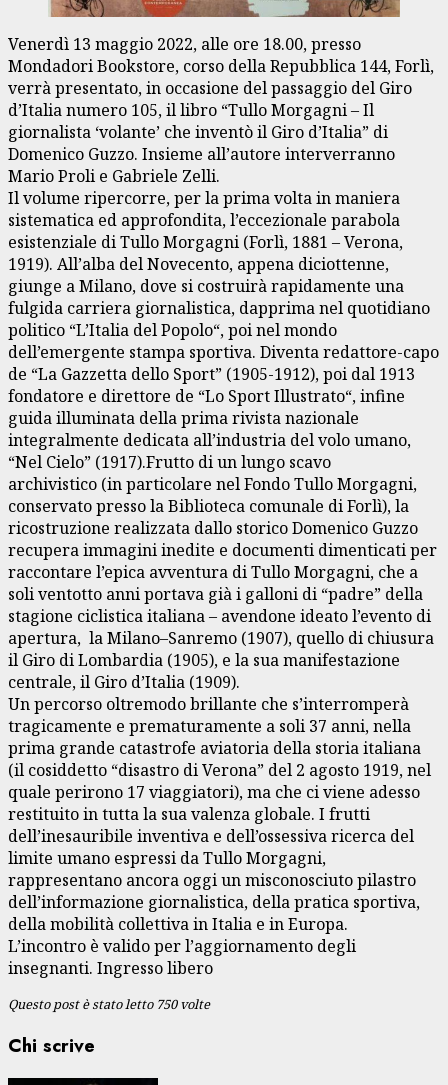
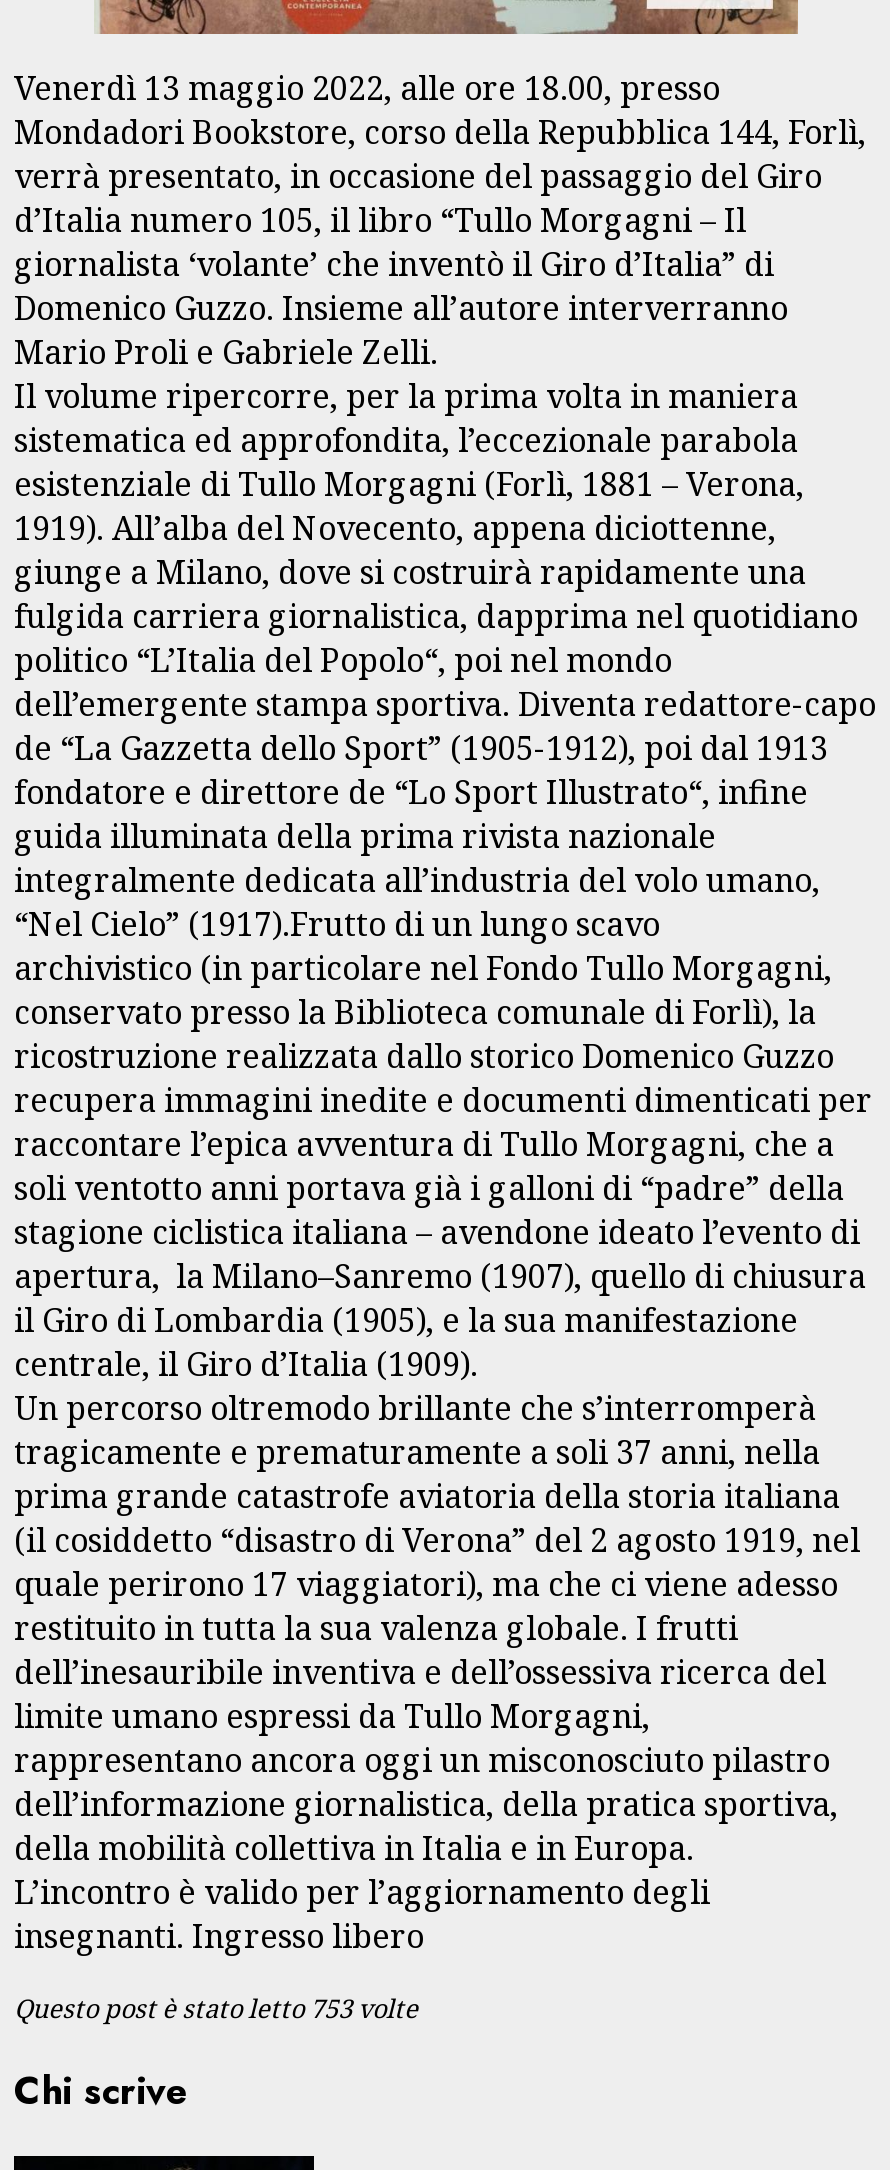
- Questo post è stato letto 750 volte
+ Questo post è stato letto 753 volte
